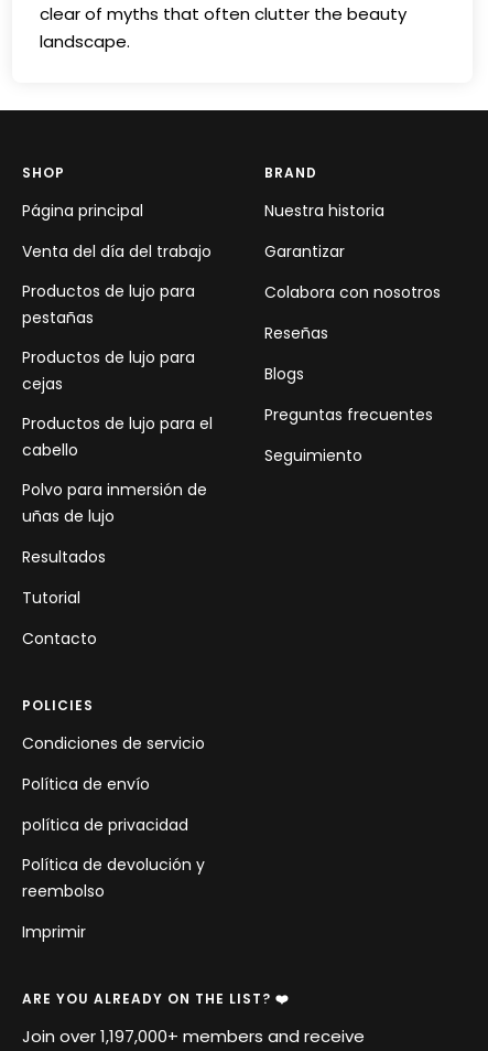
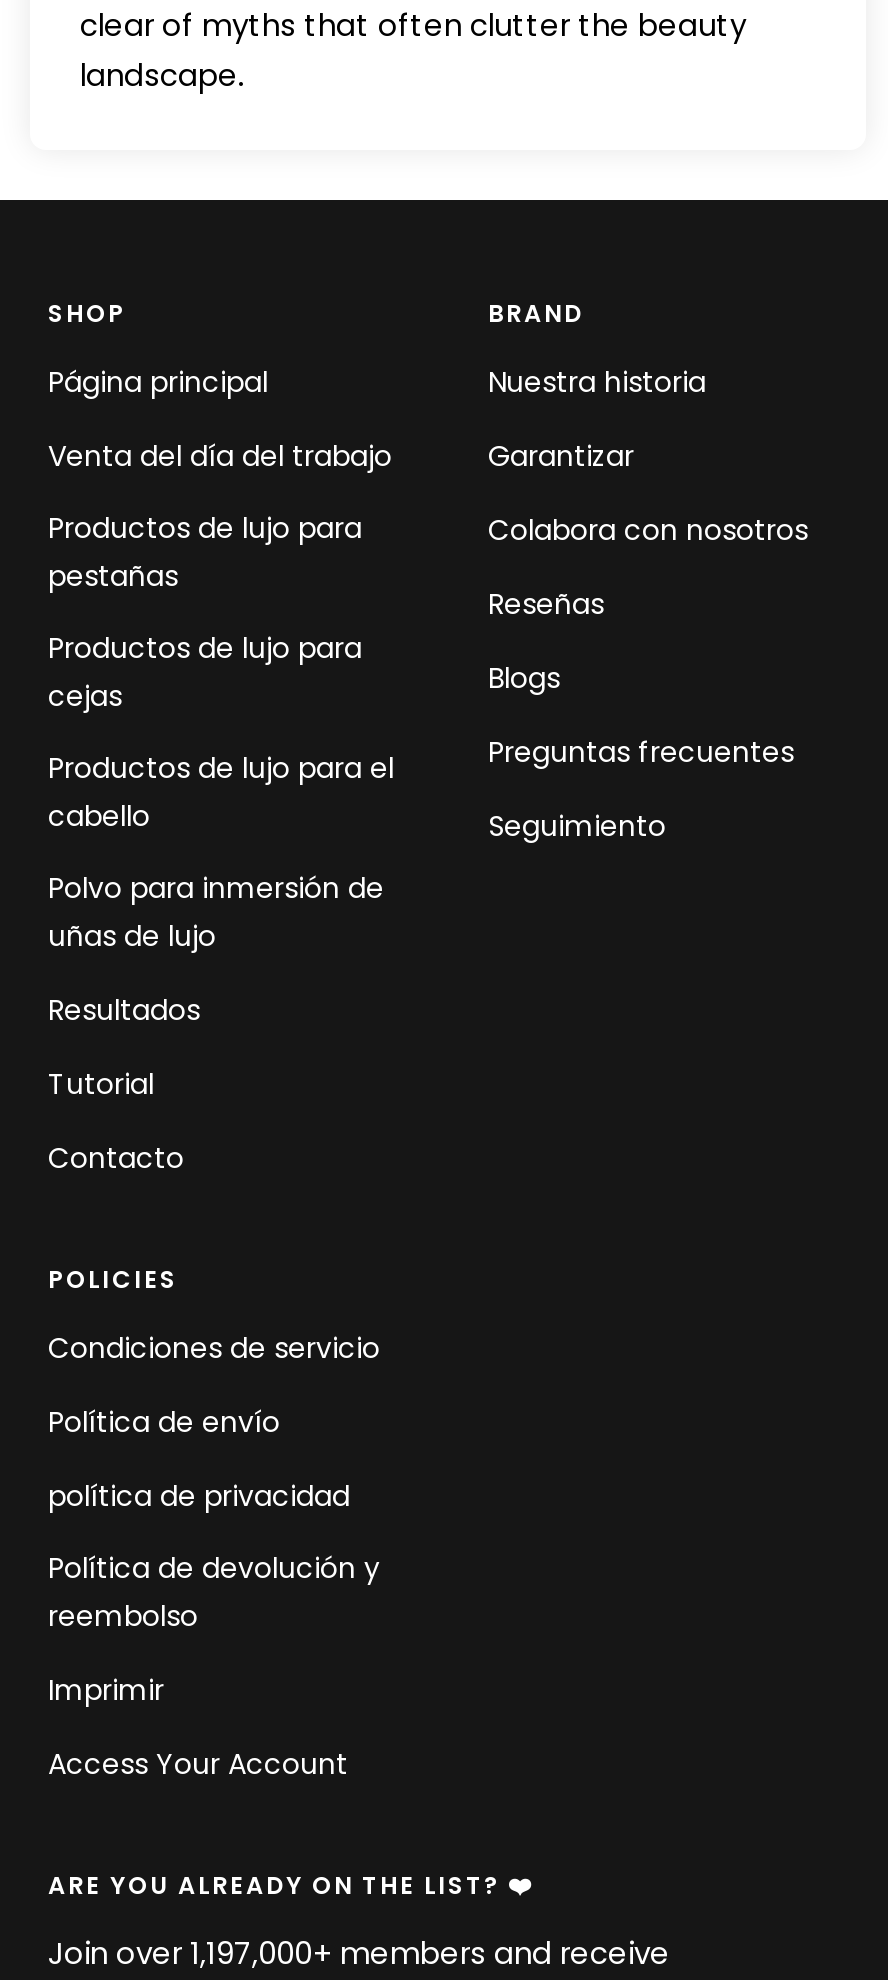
+ Access Your Account
